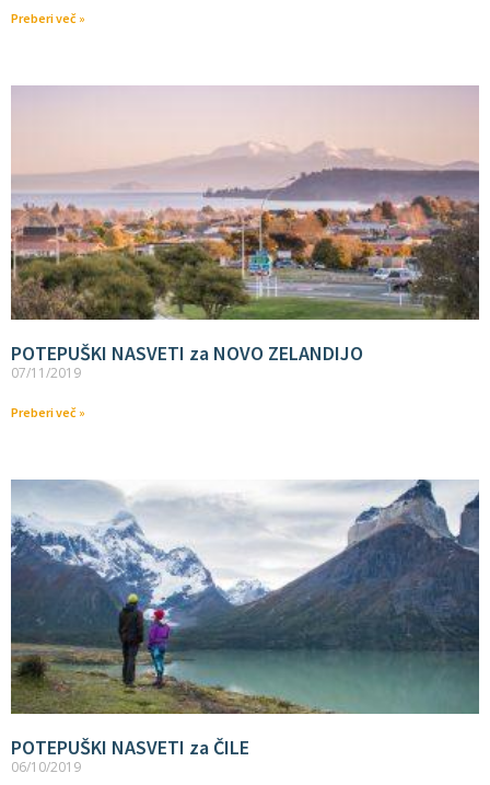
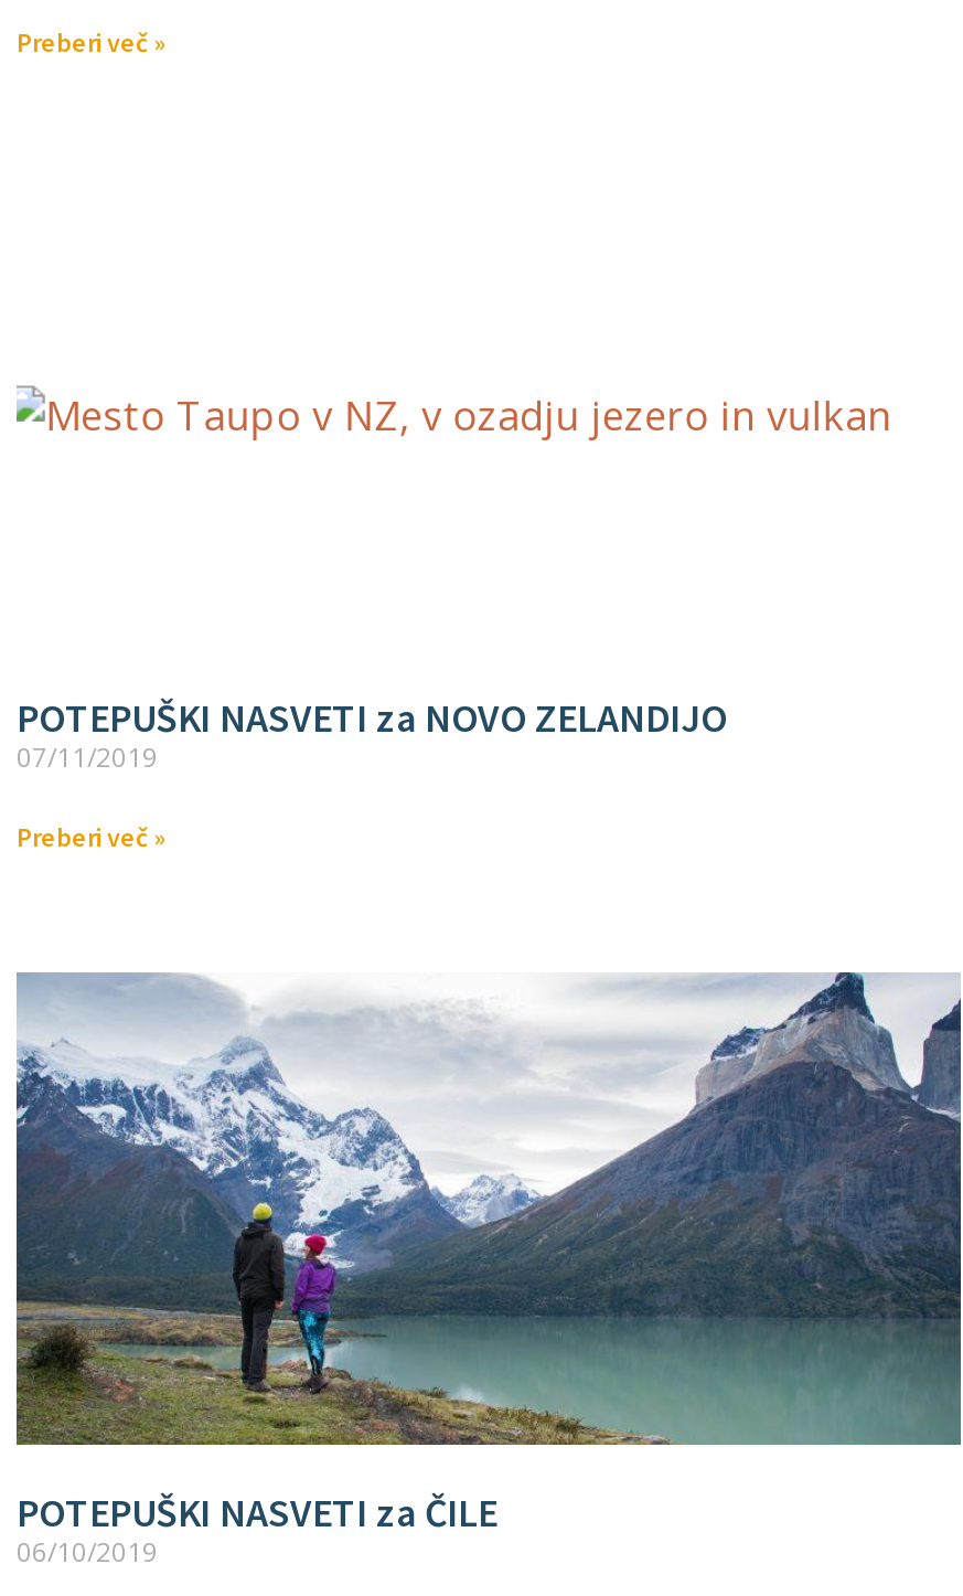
- [image]
